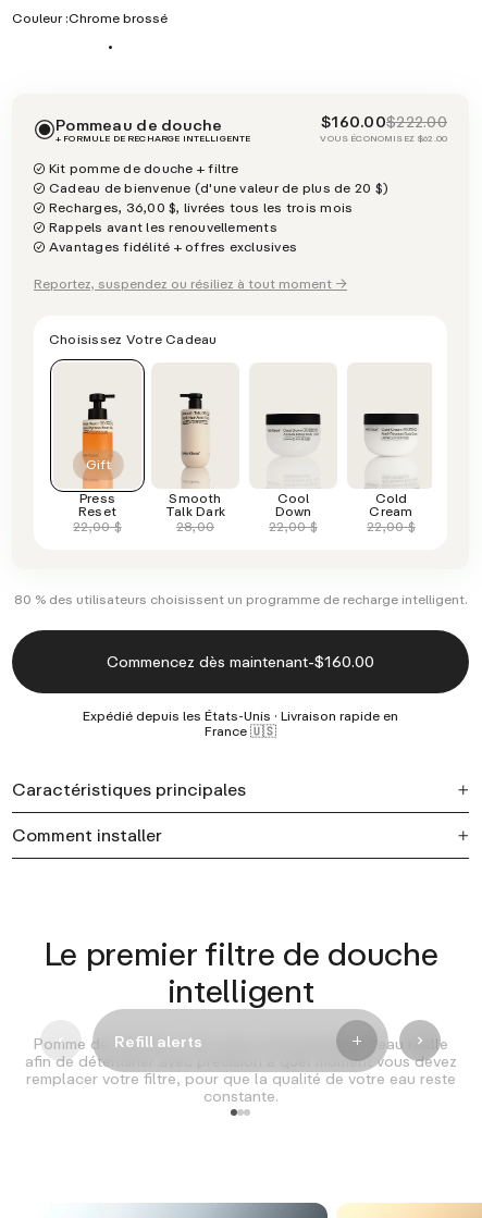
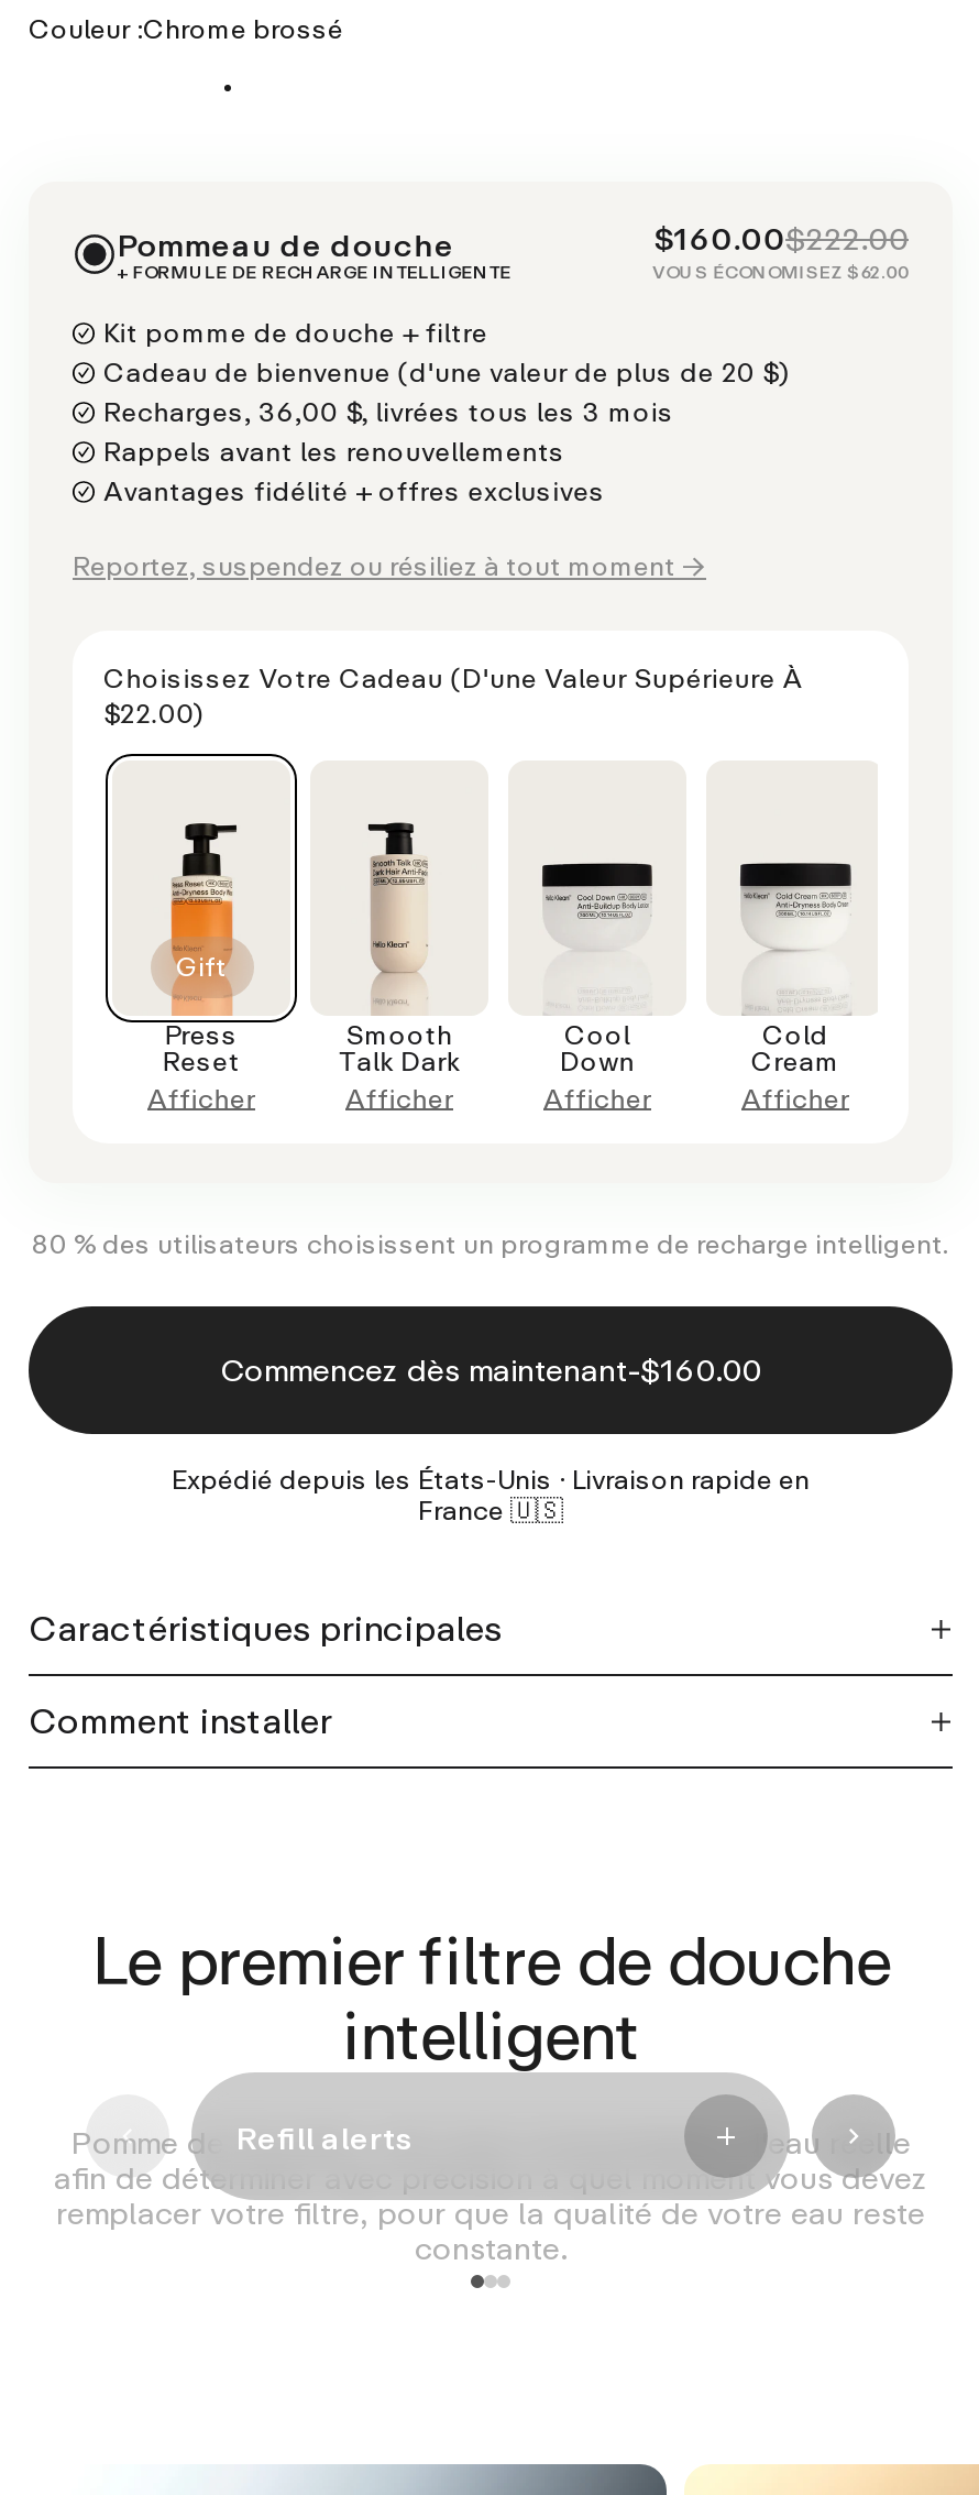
- Recharges, 36,00 $, livrées tous les trois mois
+ Recharges, 36,00 $, livrées tous les 3 mois

- Choisissez Votre Cadeau
+ Choisissez Votre Cadeau (d'une Valeur Supérieure À
+ $22.00)

- 22,00 $
+ Afficher

- 28,00
+ Afficher

- 22,00 $
+ Afficher

- 22,00 $
+ Afficher
